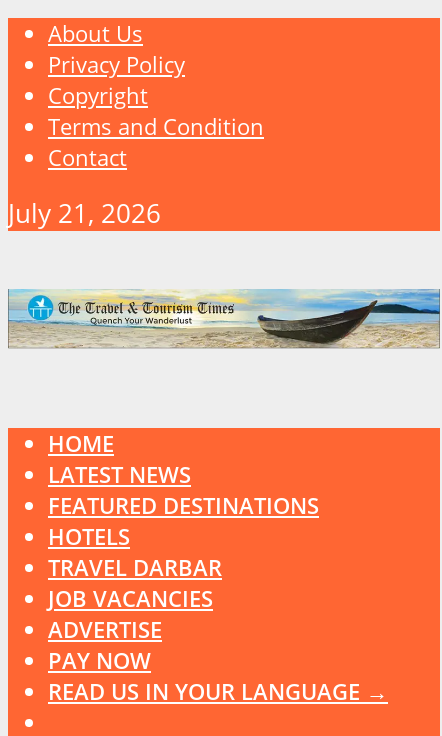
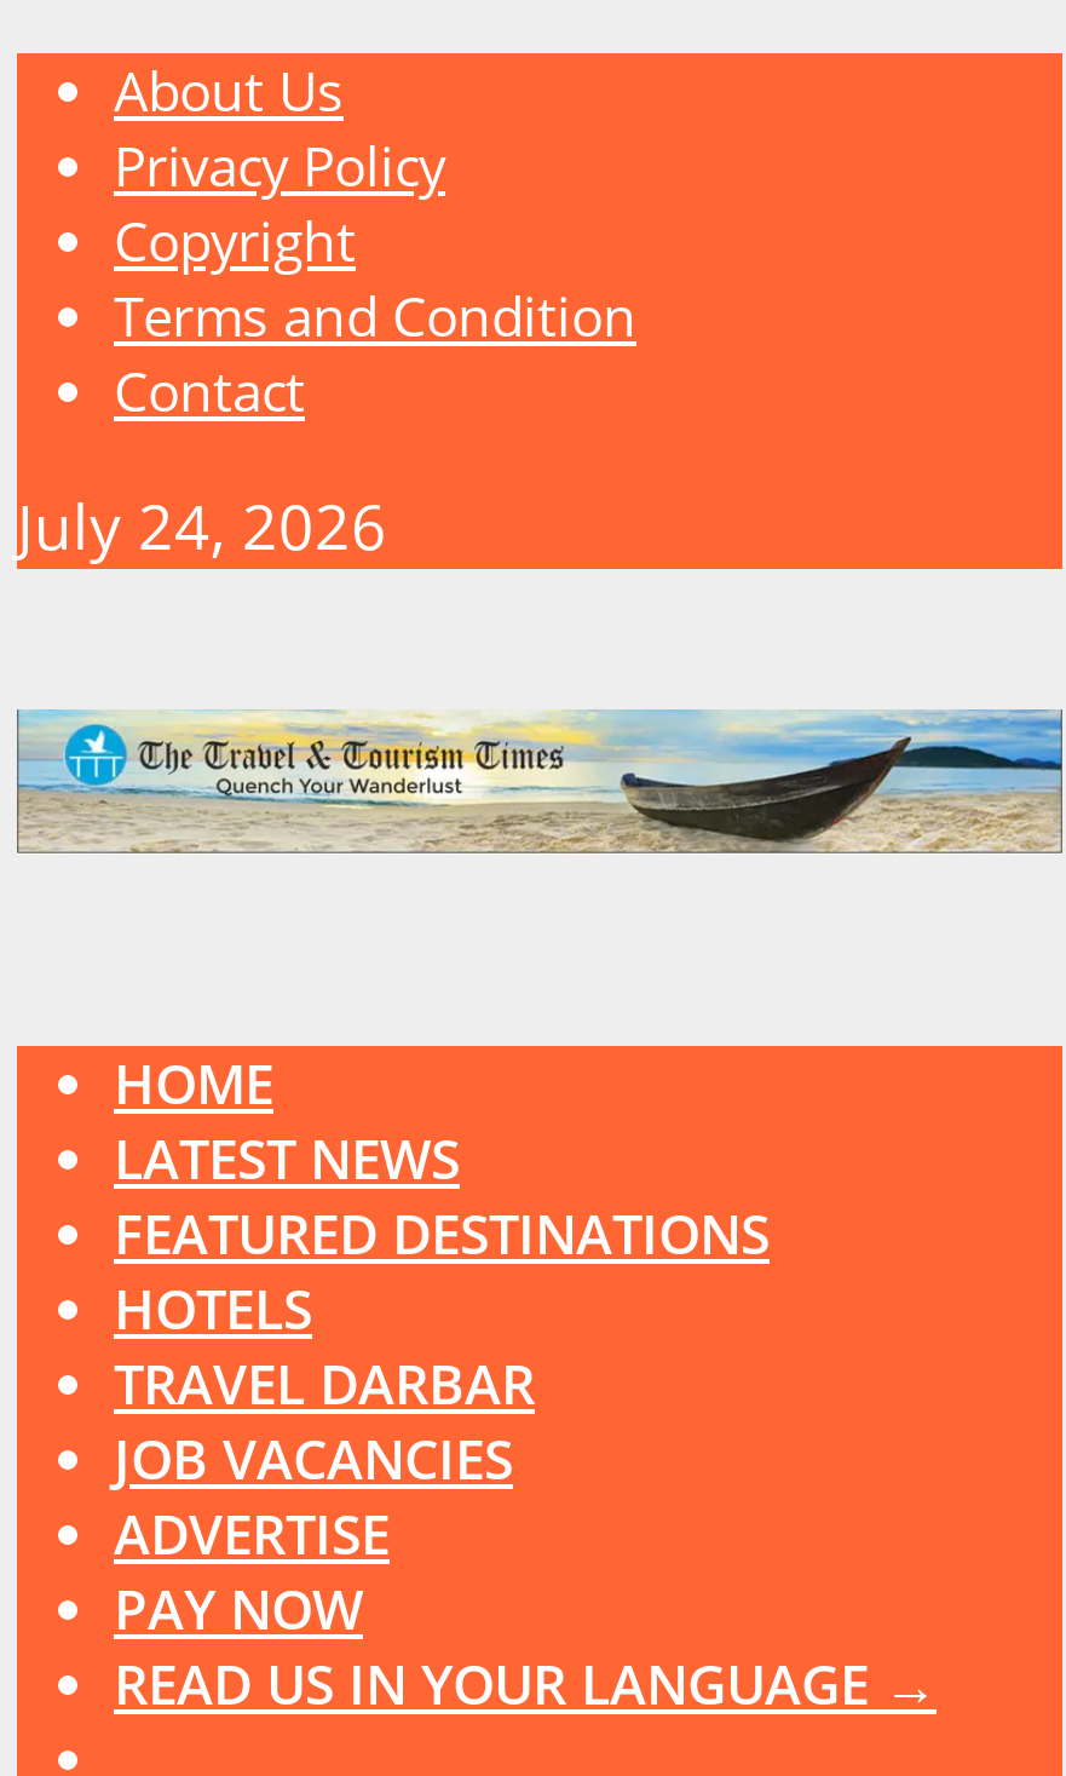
- July 21, 2026
+ July 24, 2026
